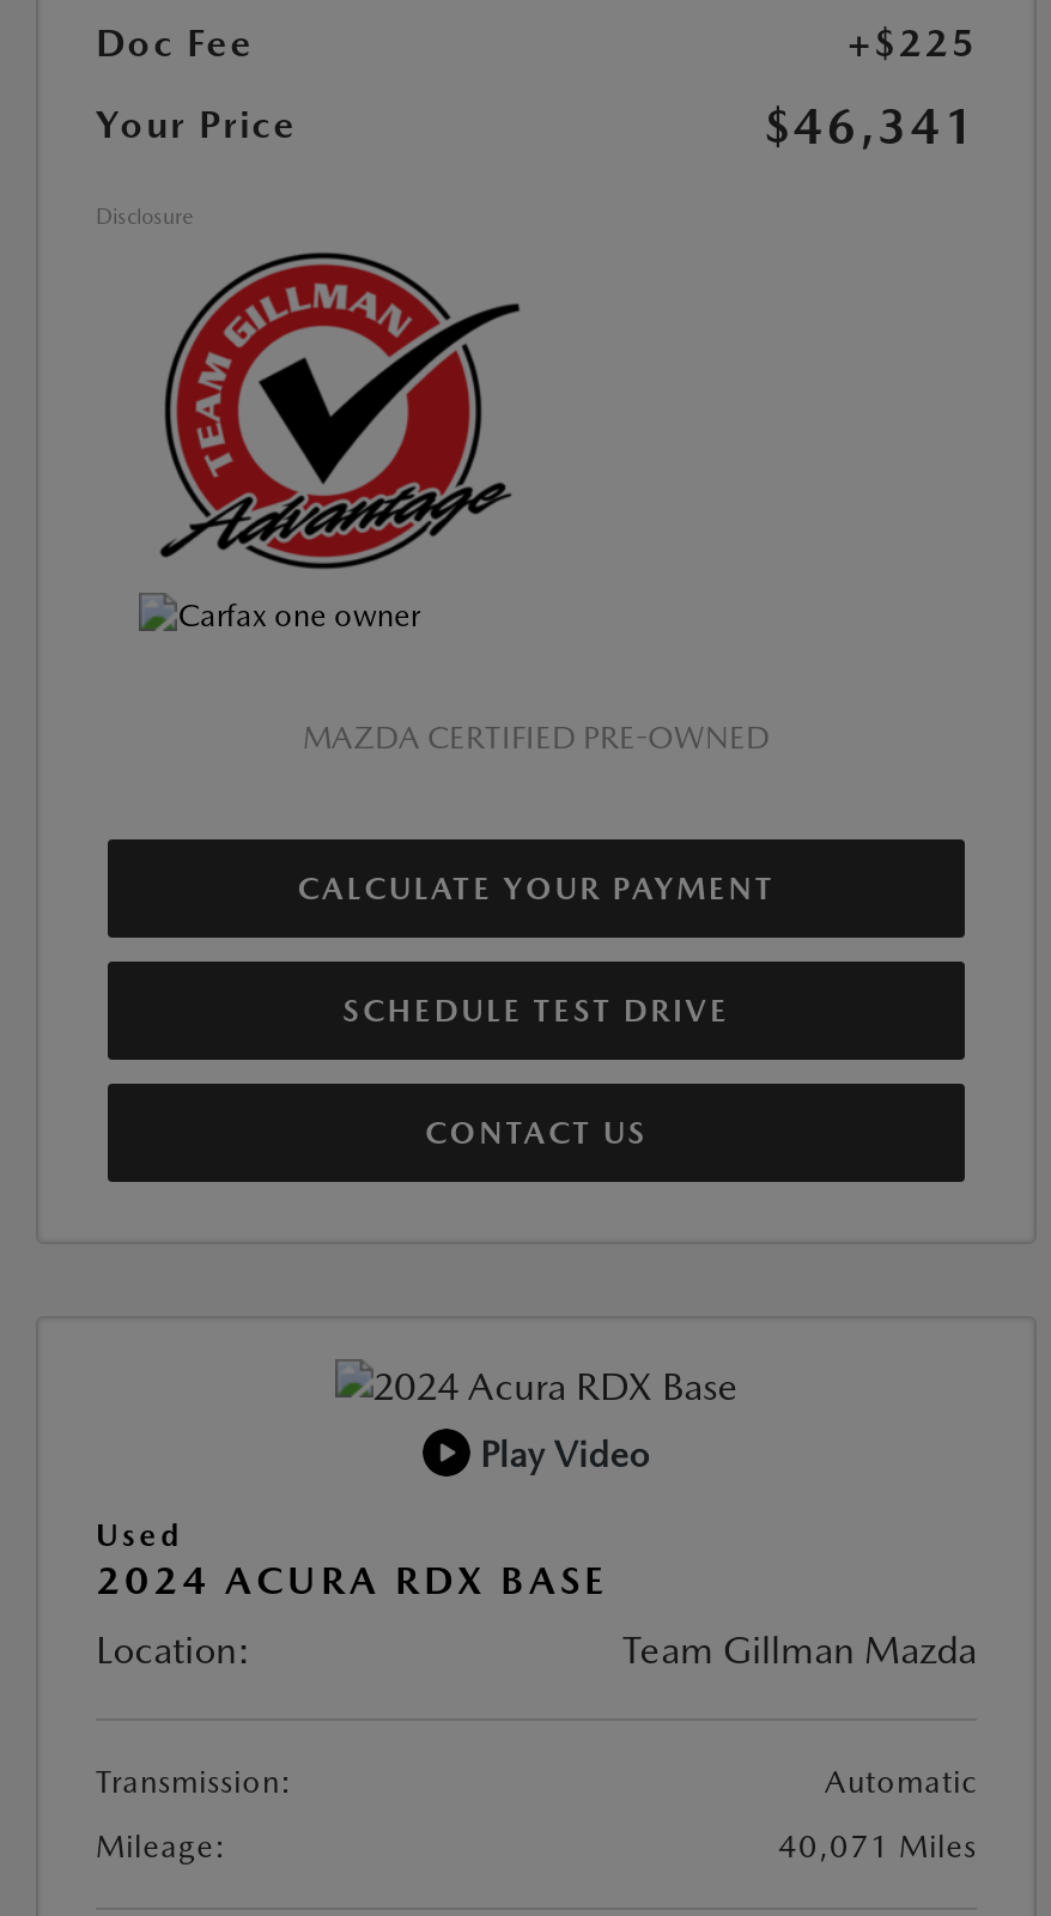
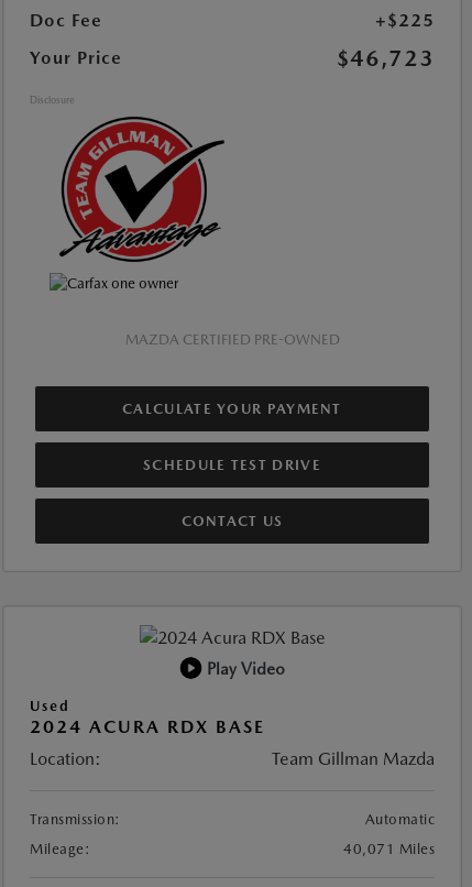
- $46,341
+ $46,723
